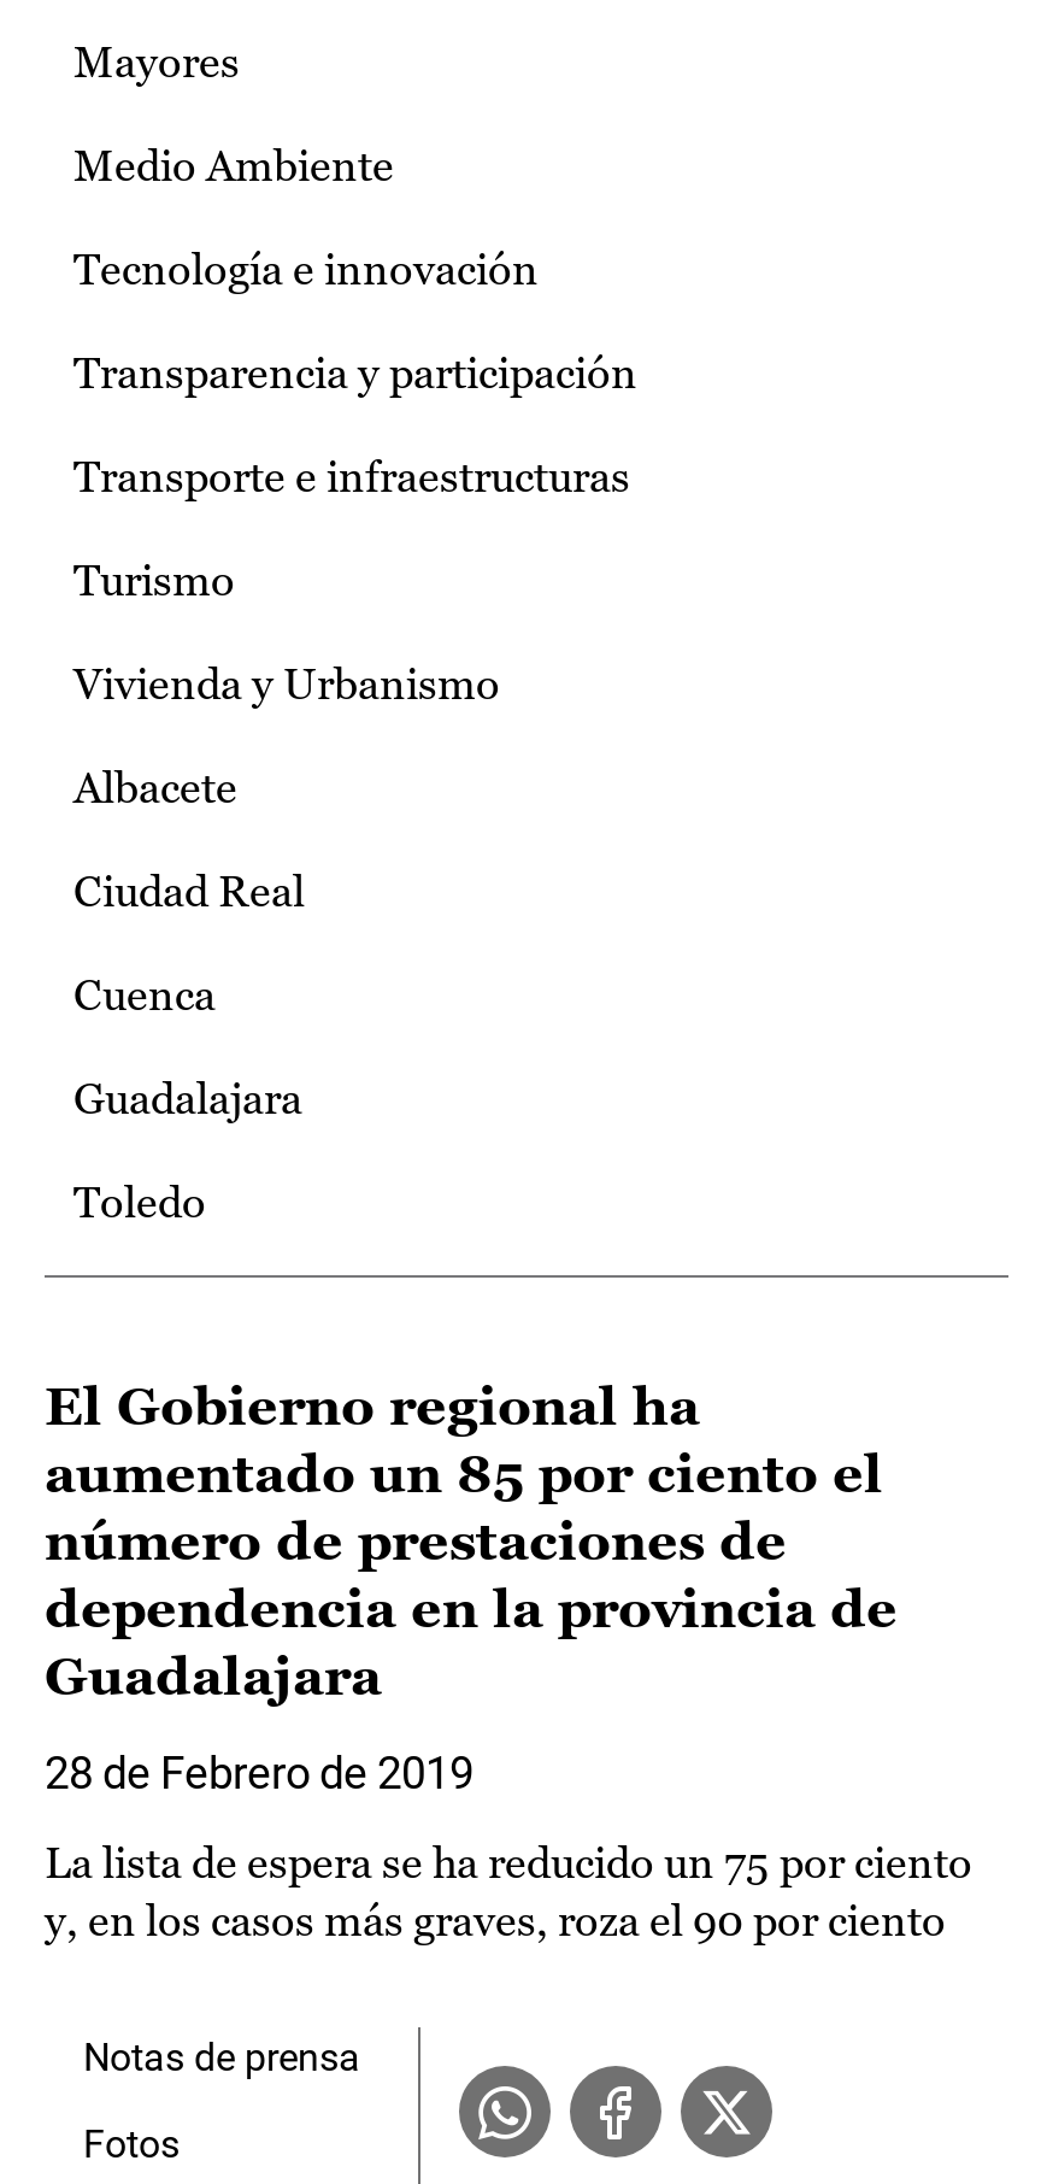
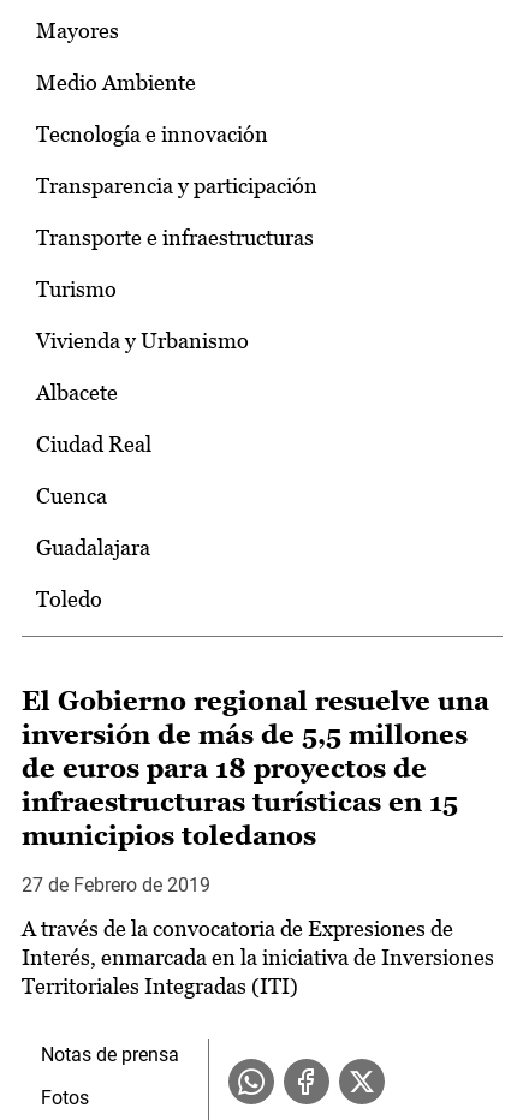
- El Gobierno regional ha
- aumentado un 85 por ciento el
- número de prestaciones de
- dependencia en la provincia de
- Guadalajara
+ El Gobierno regional resuelve una
+ inversión de más de 5,5 millones
+ de euros para 18 proyectos de
+ infraestructuras turísticas en 15
+ municipios toledanos

- 28 de Febrero de 2019
+ 27 de Febrero de 2019

- La lista de espera se ha reducido un 75 por ciento
- y, en los casos más graves, roza el 90 por ciento
+ A través de la convocatoria de Expresiones de
+ Interés, enmarcada en la iniciativa de Inversiones
+ Territoriales Integradas (ITI)
